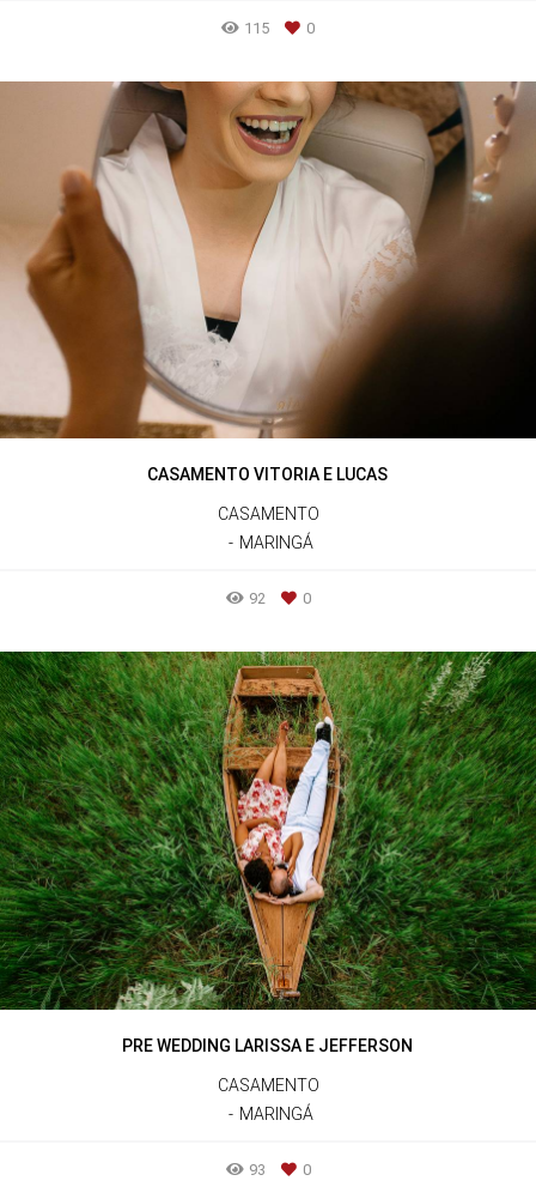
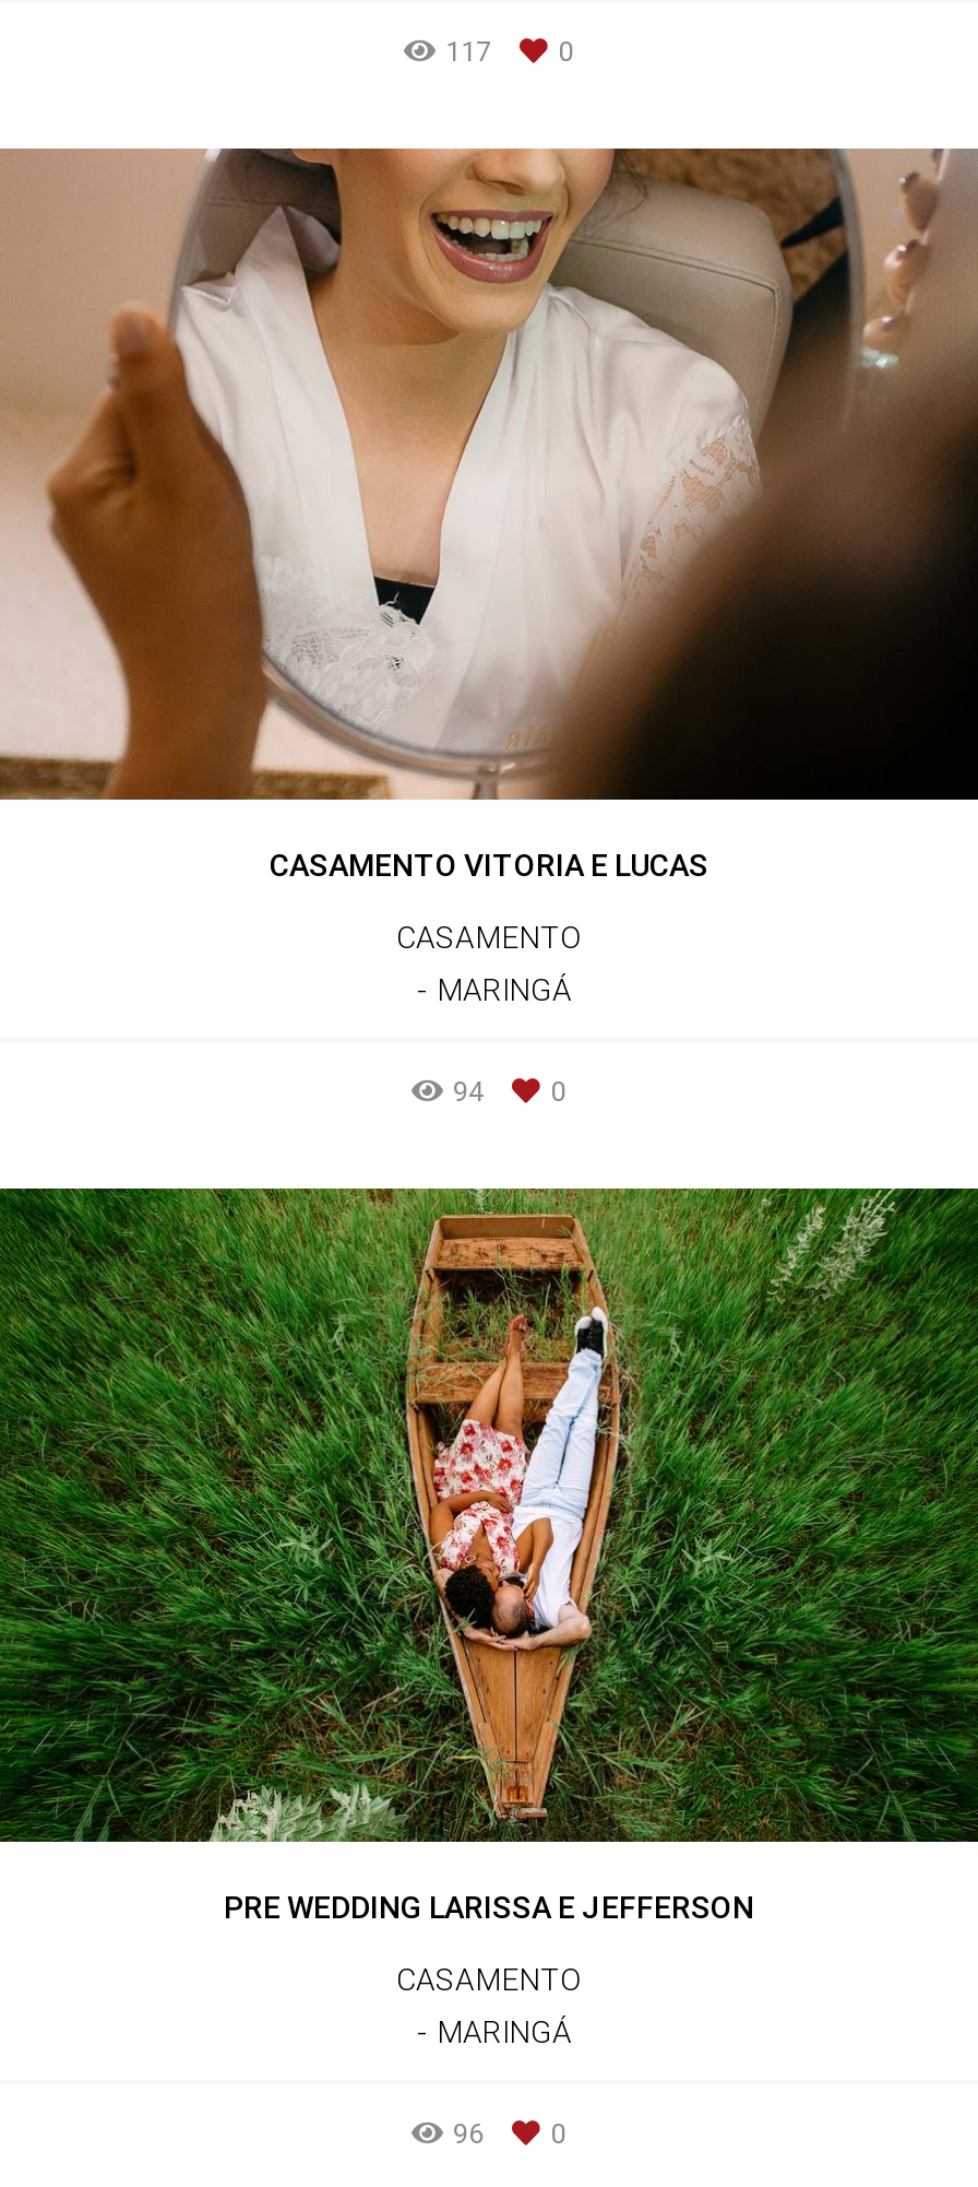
- 115
+ 117

- 92
+ 94

- 93
+ 96
